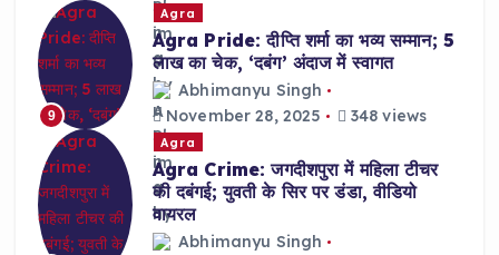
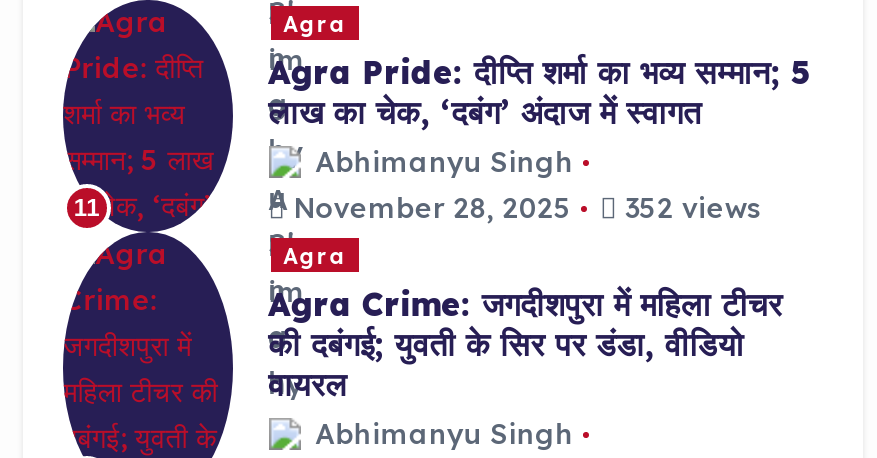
- 9
+ 11

- November 28, 2025 348 views
+ November 28, 2025 352 views
